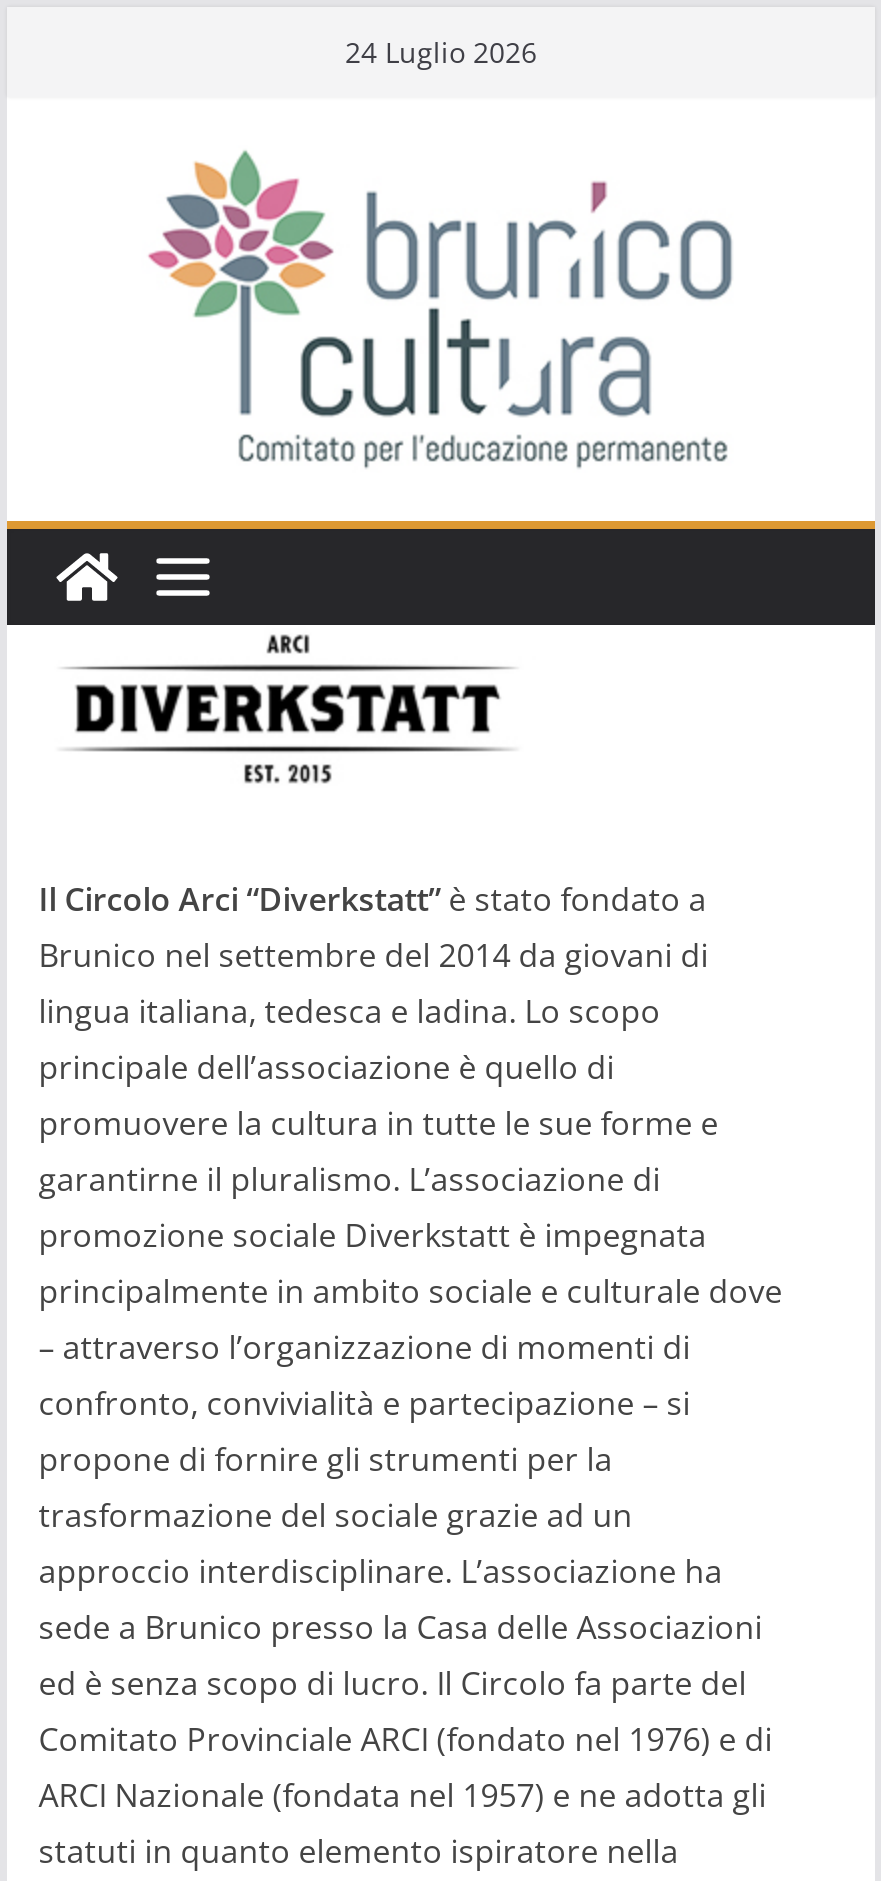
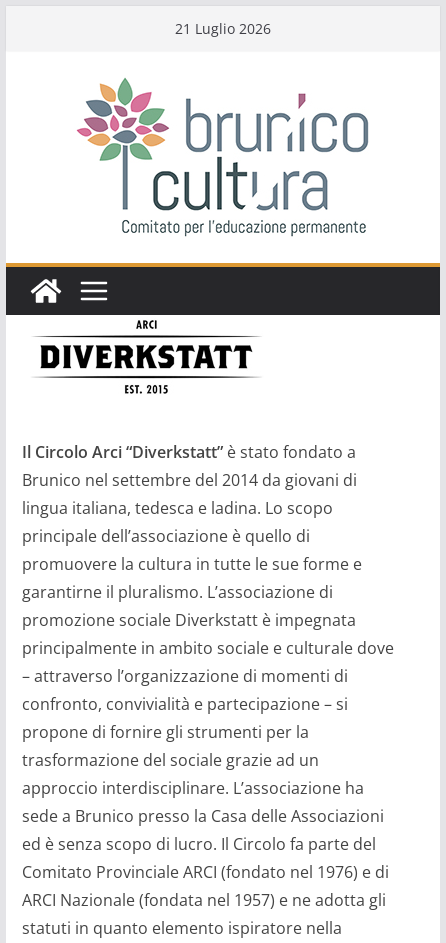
- 24 Luglio 2026
+ 21 Luglio 2026
